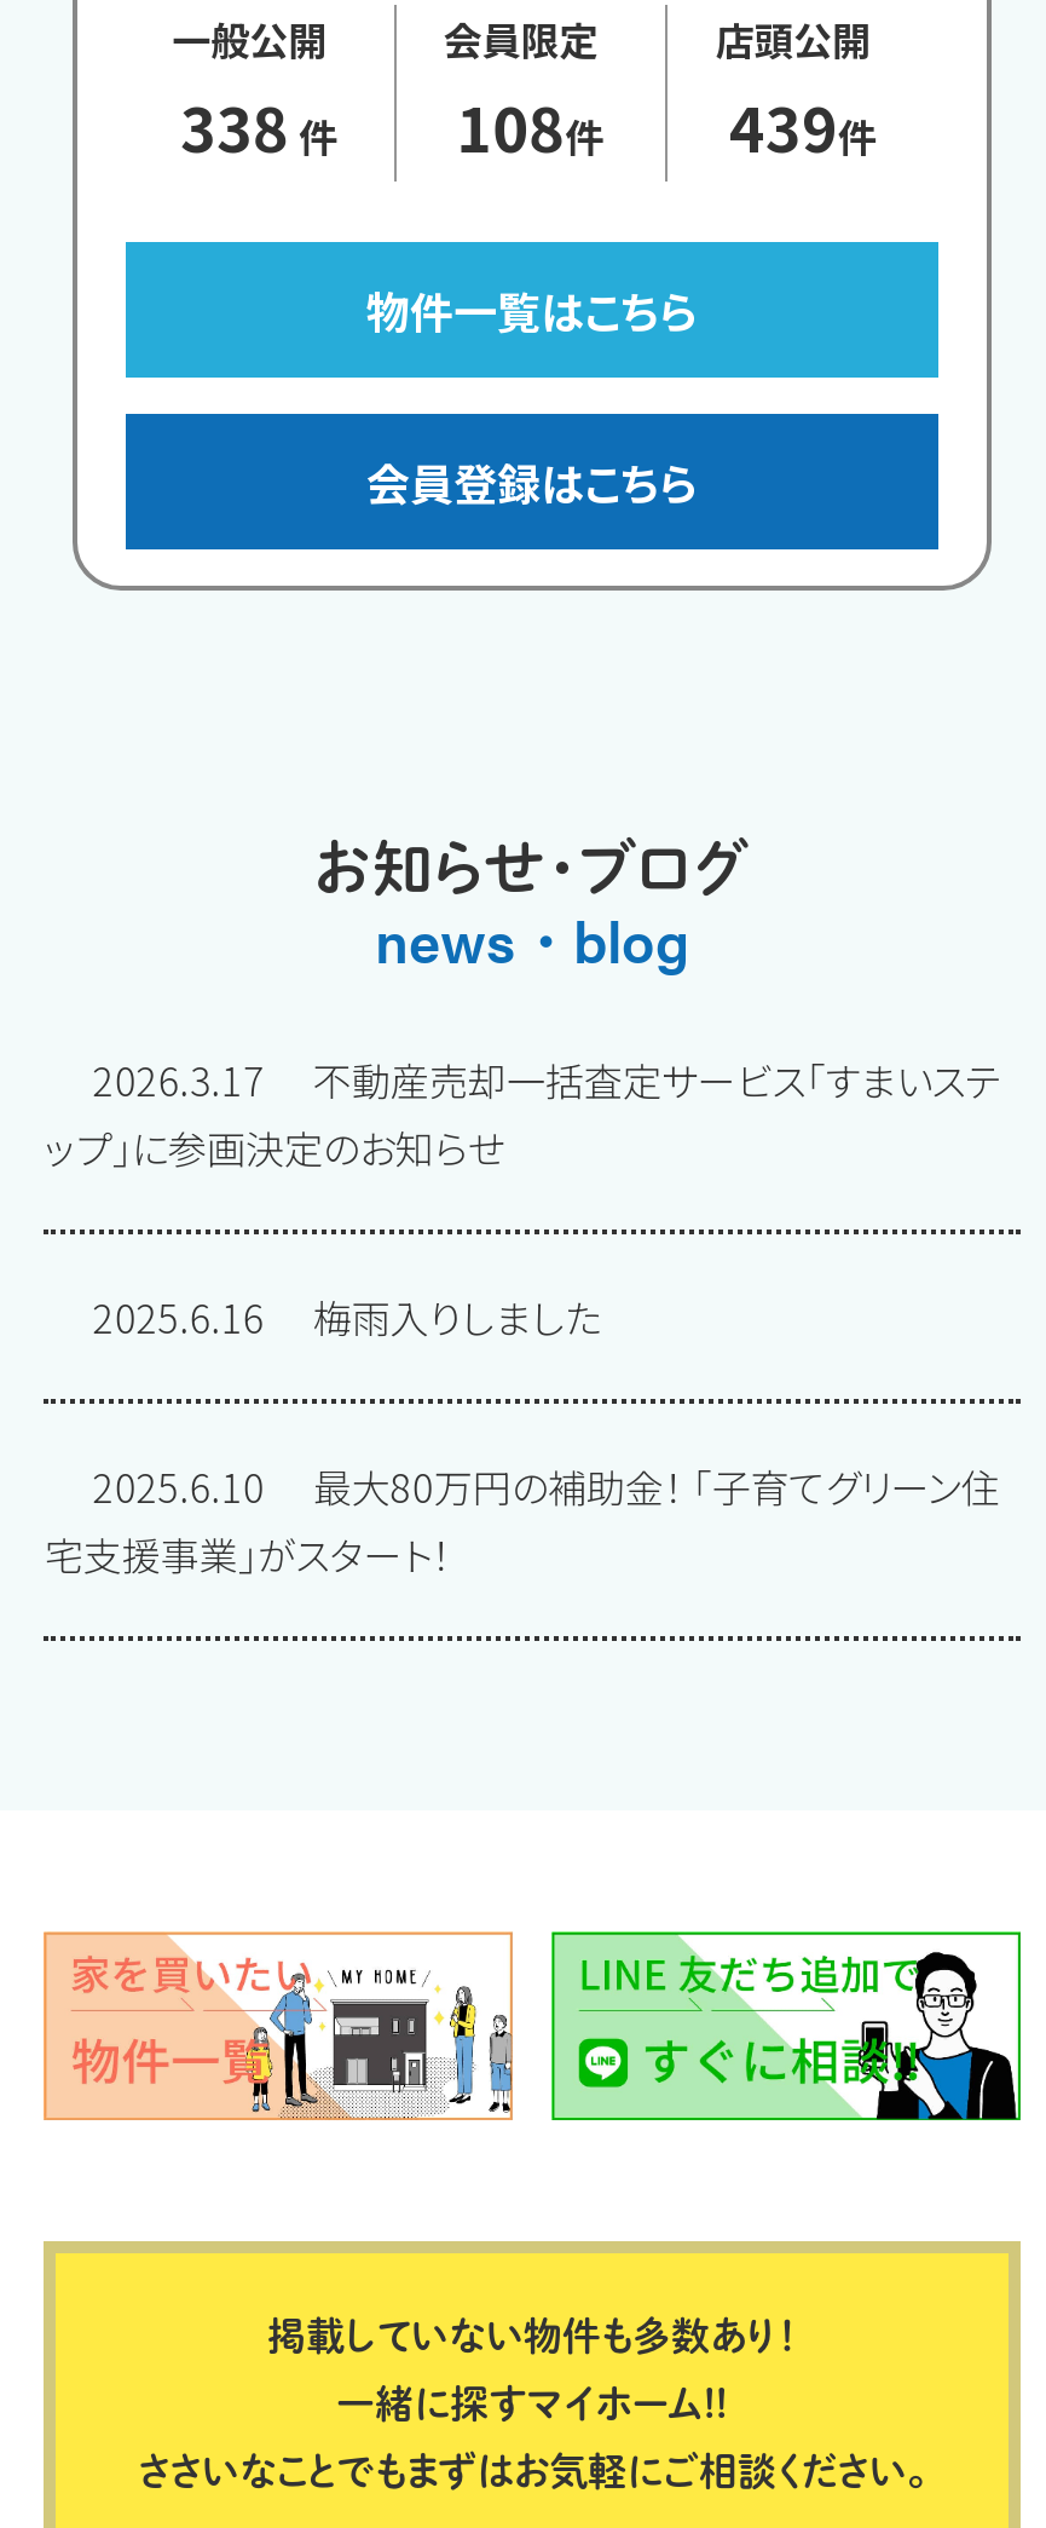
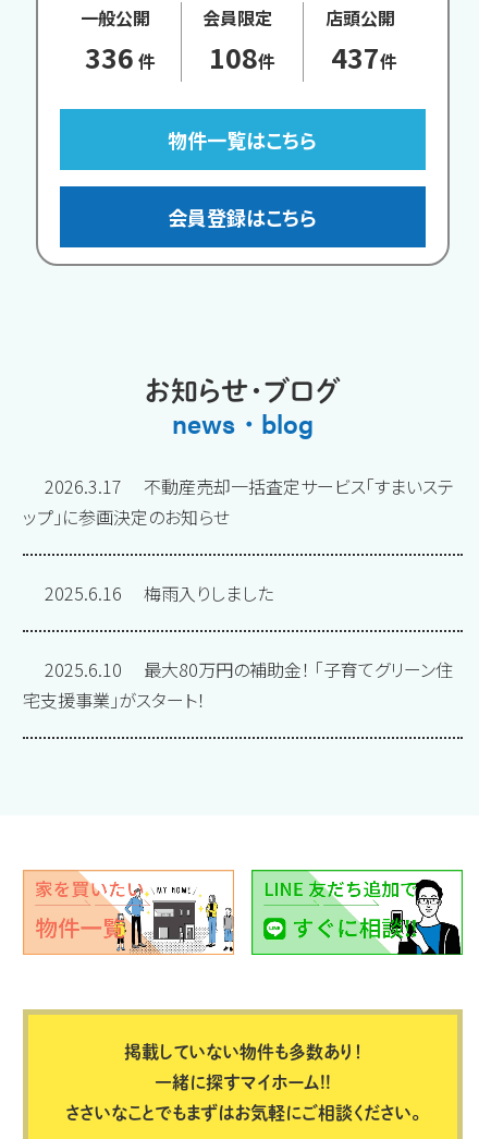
- 338 件
+ 336 件

- 439件
+ 437件
